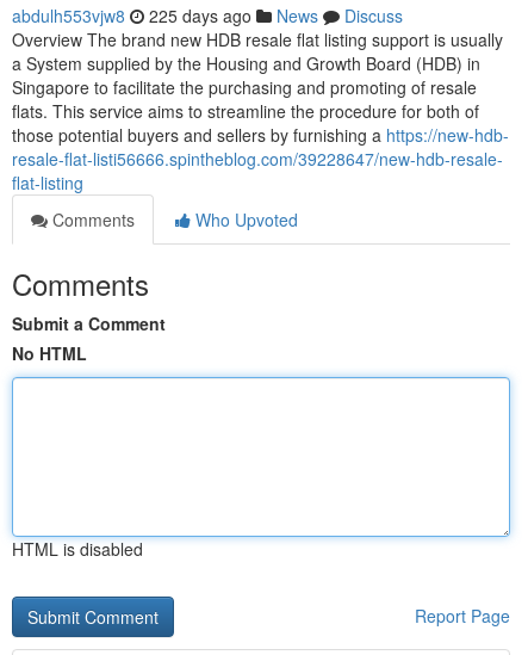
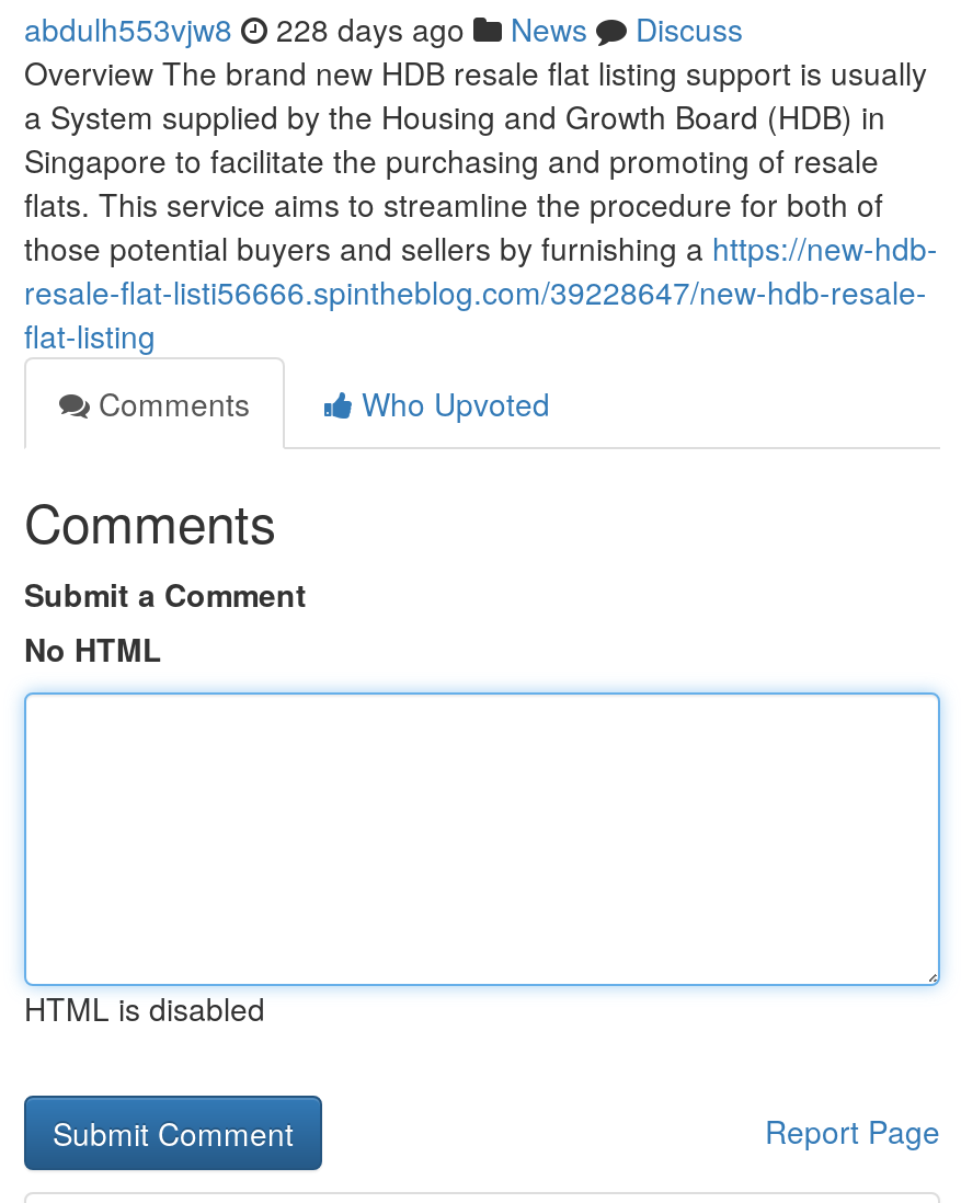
- abdulh553vjw8 225 days ago News Discuss
+ abdulh553vjw8 228 days ago News Discuss
